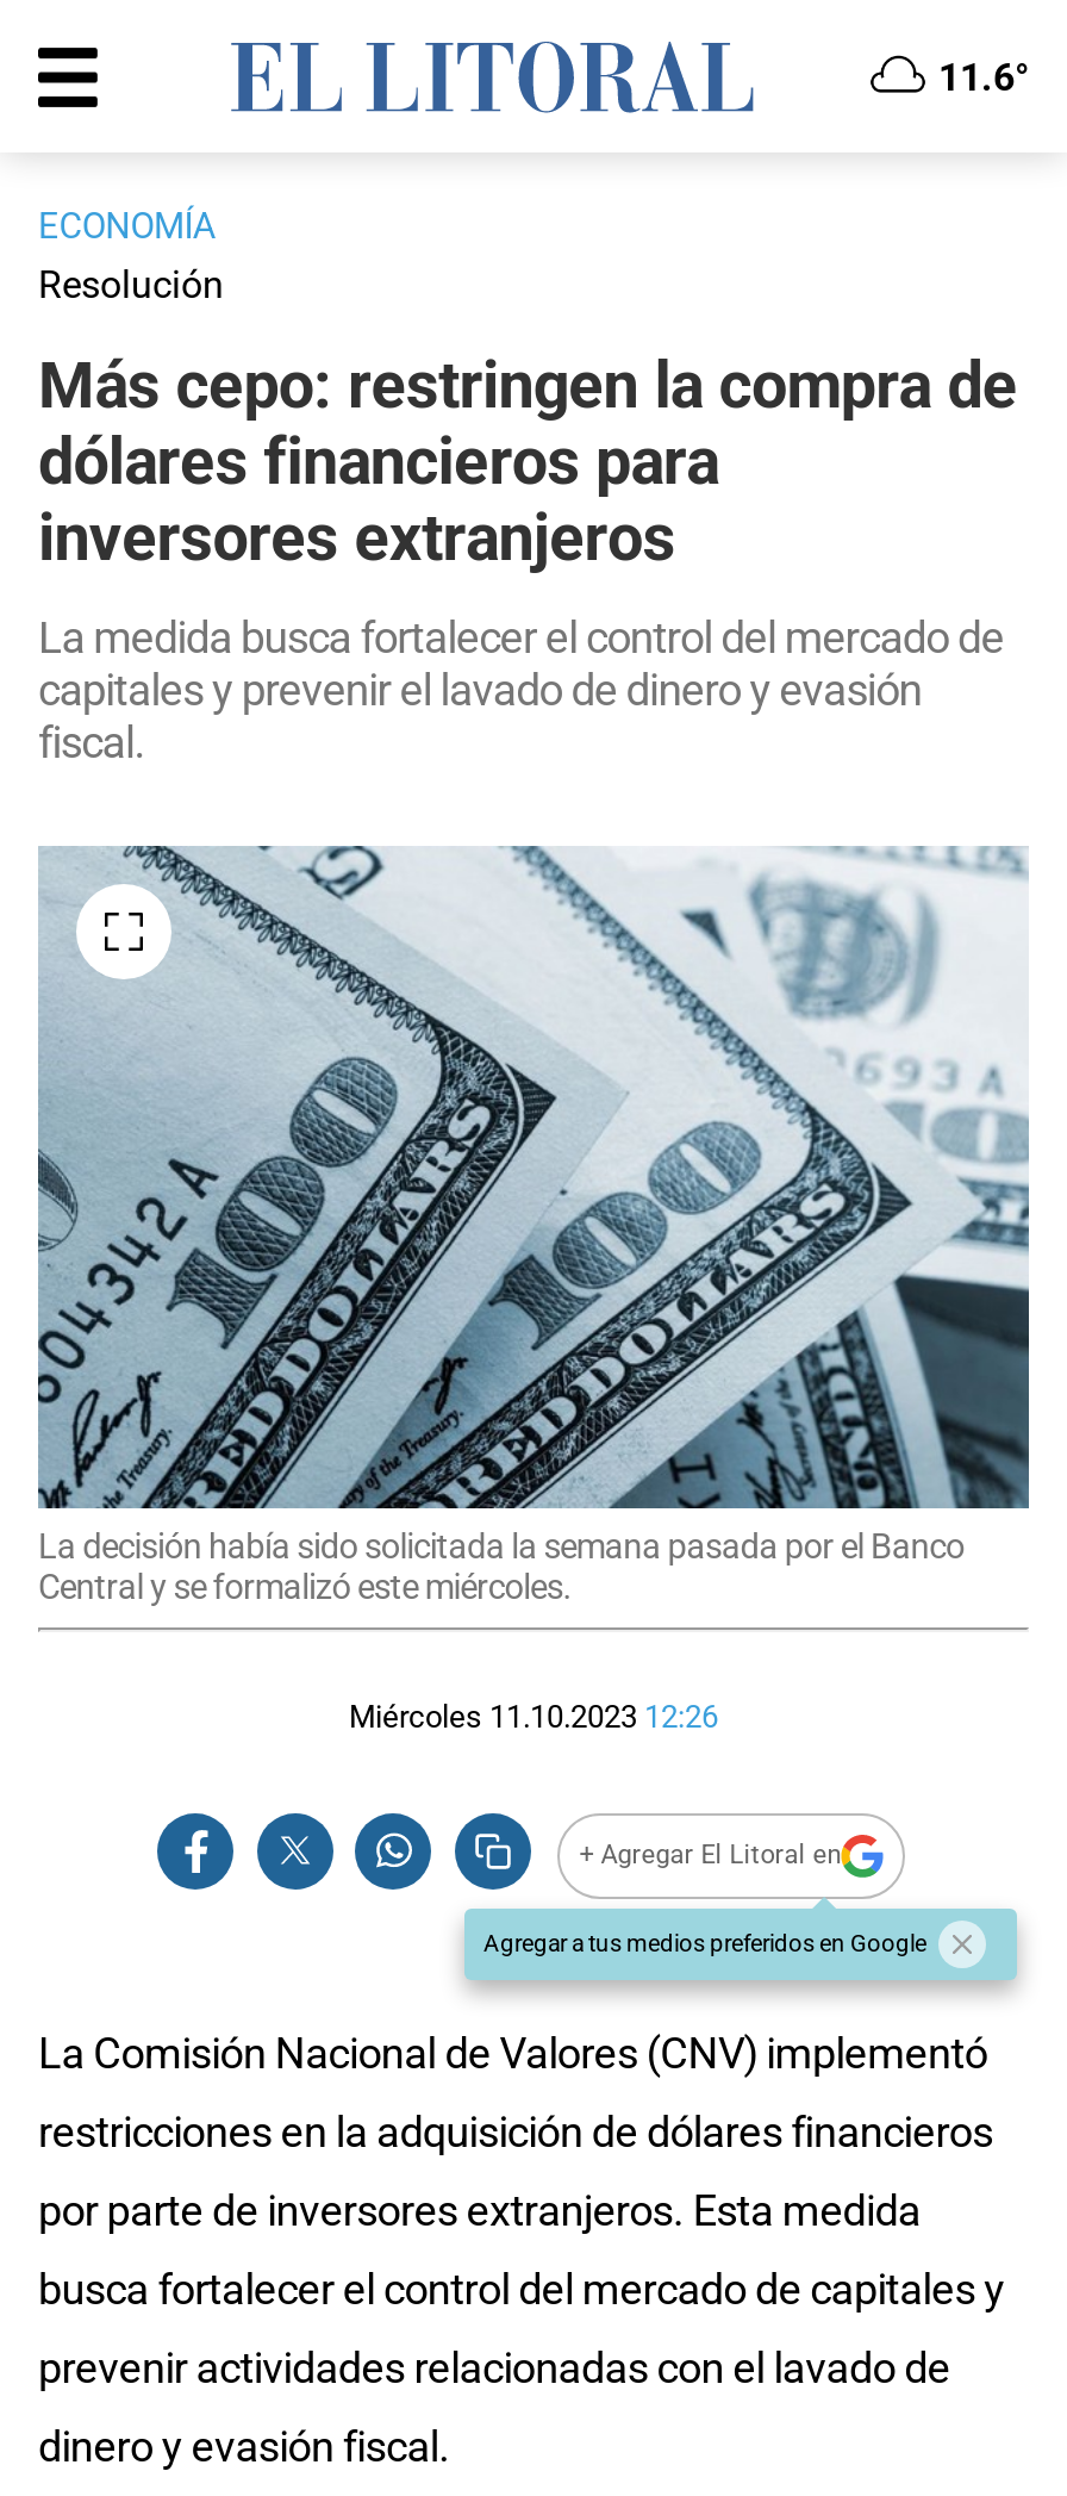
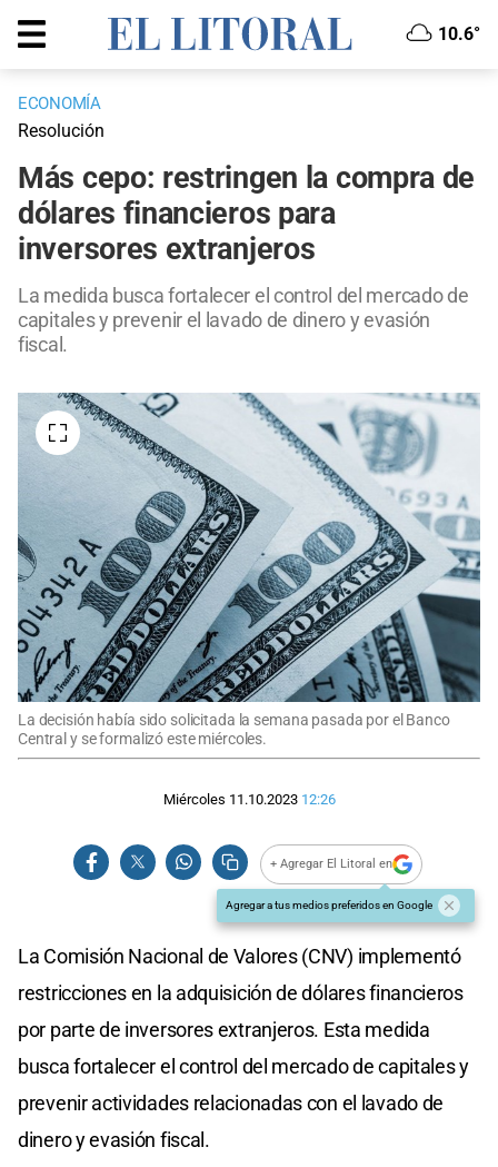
- 11.6°
+ 10.6°
